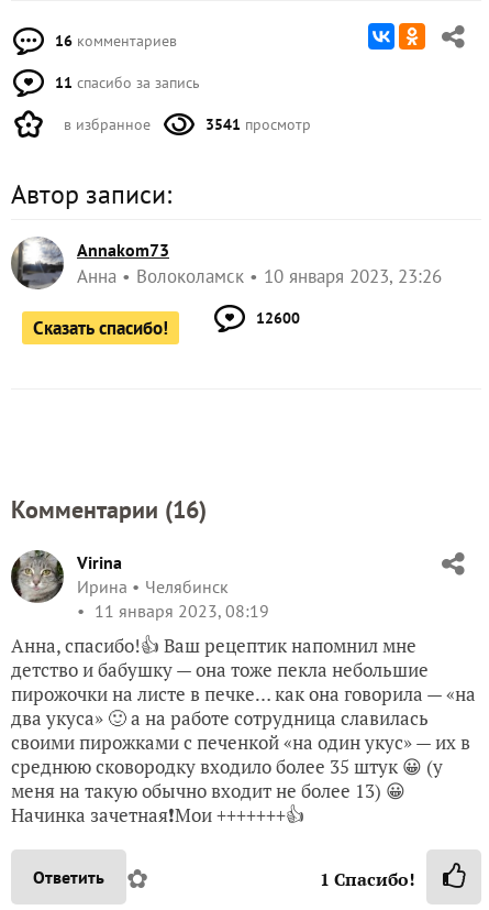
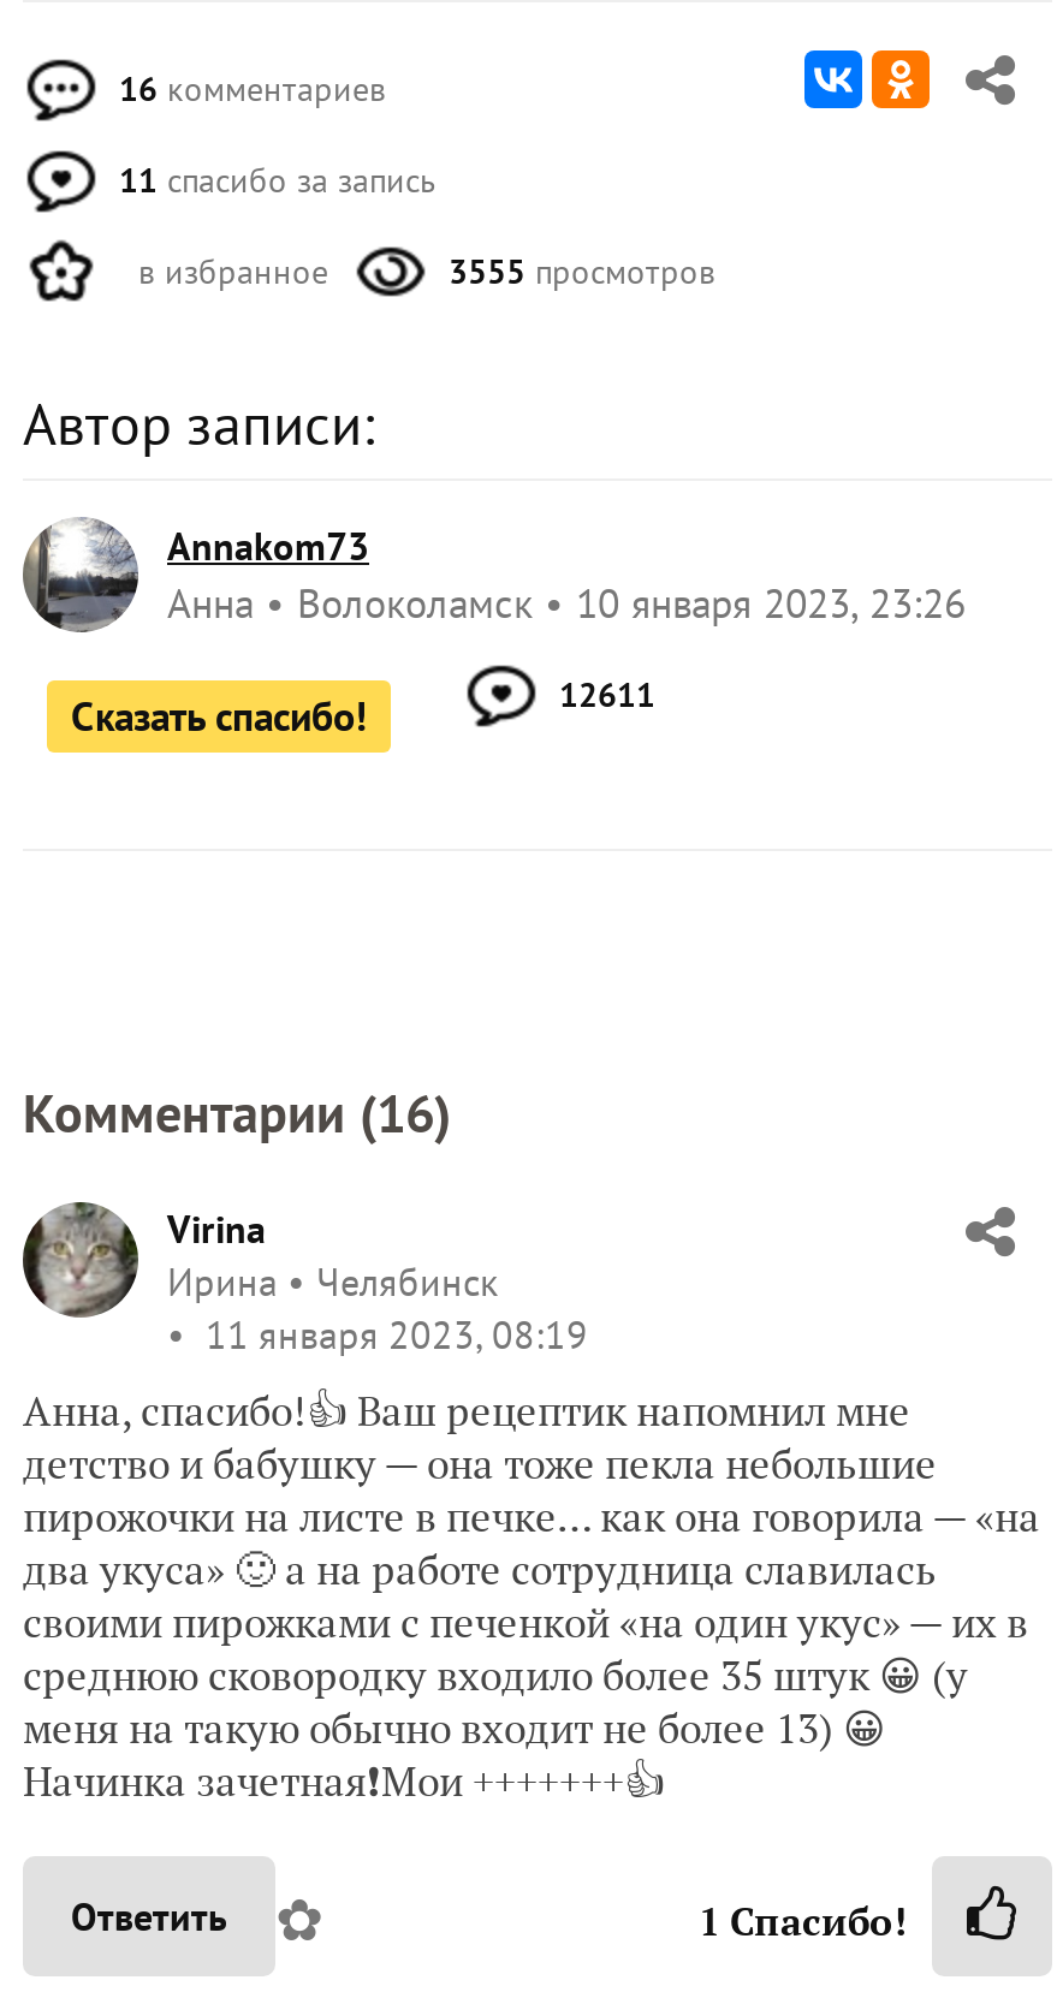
- 3541 просмотр
+ 3555 просмотров

- 12600
+ 12611
